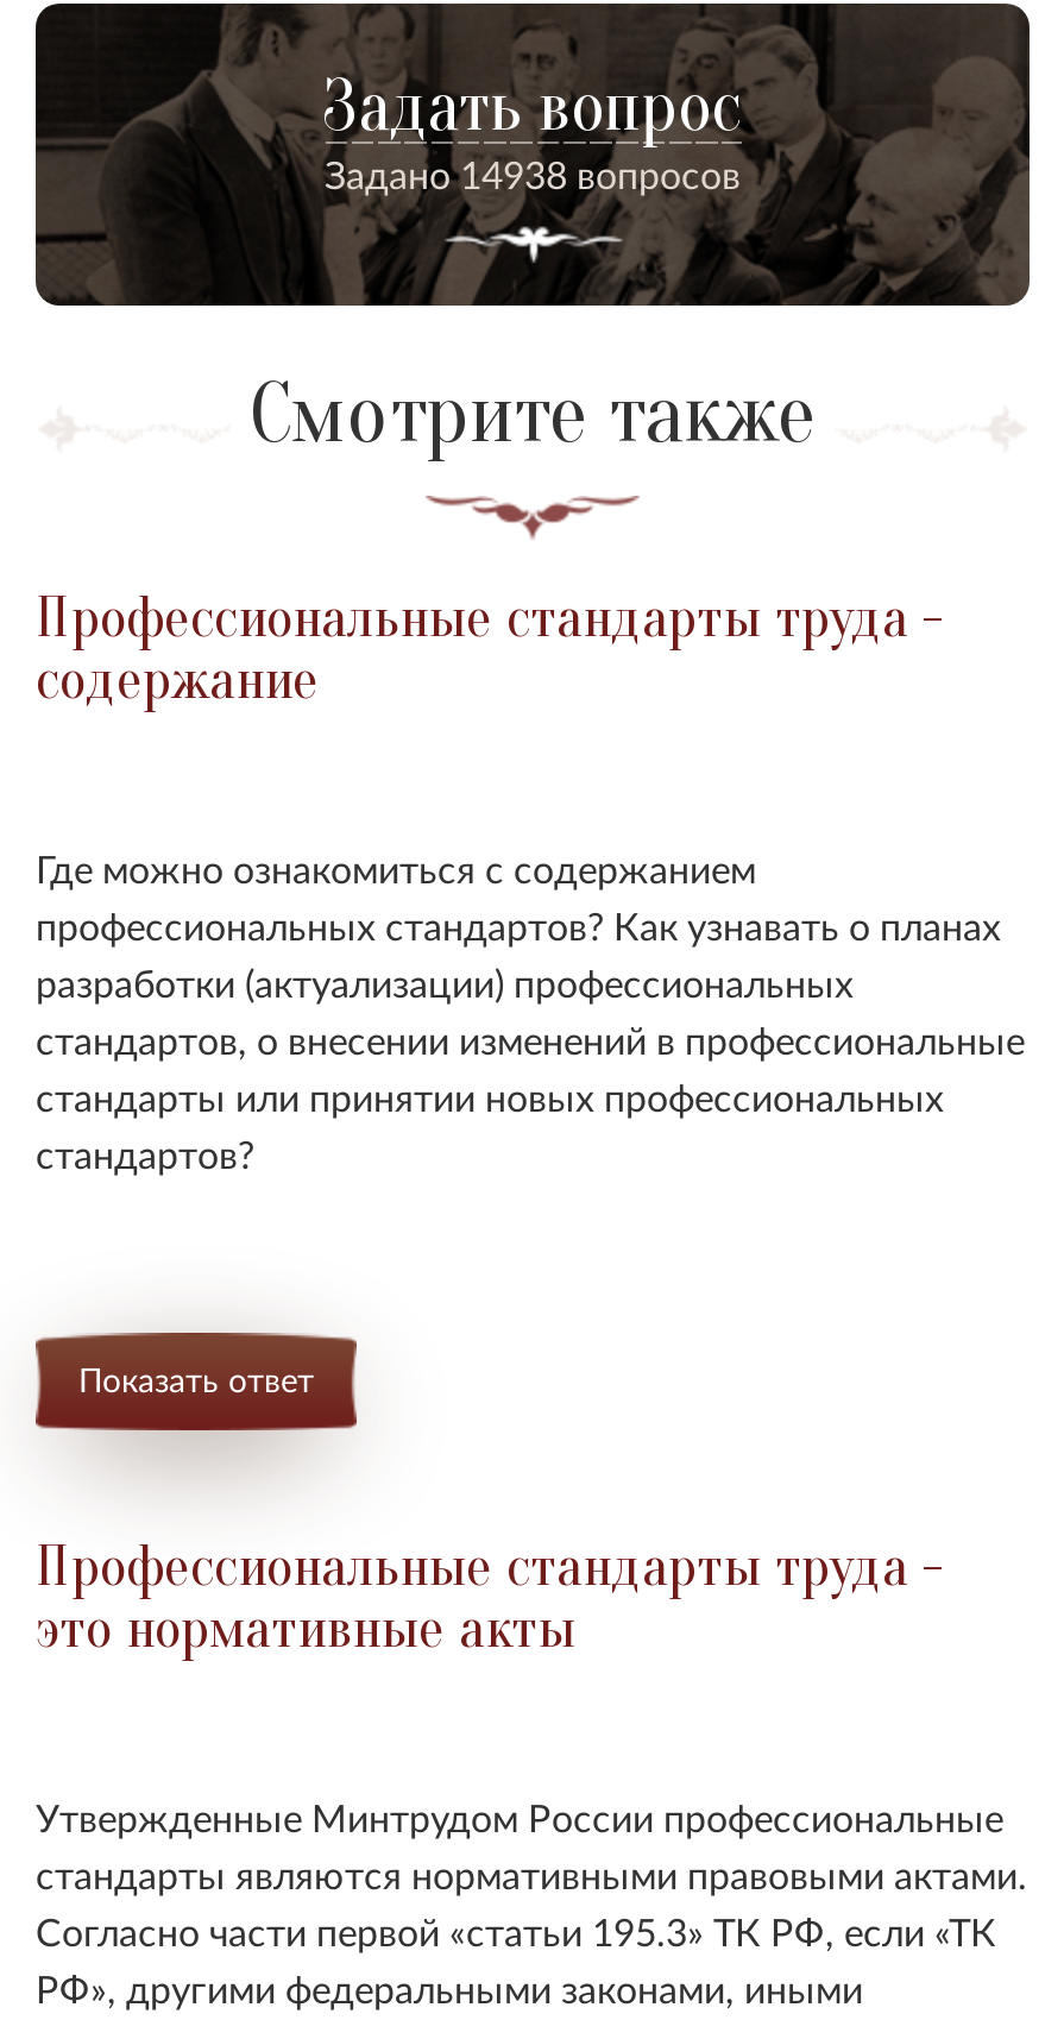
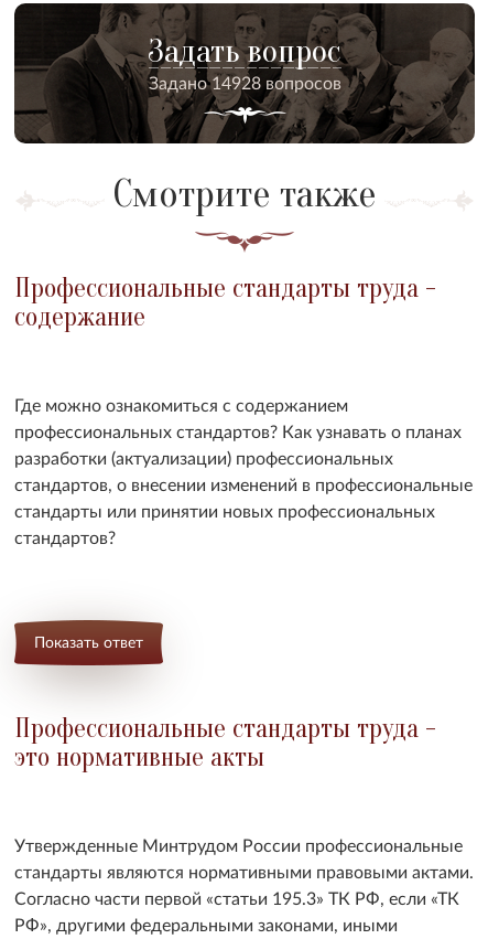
- Задано 14938 вопросов
+ Задано 14928 вопросов
